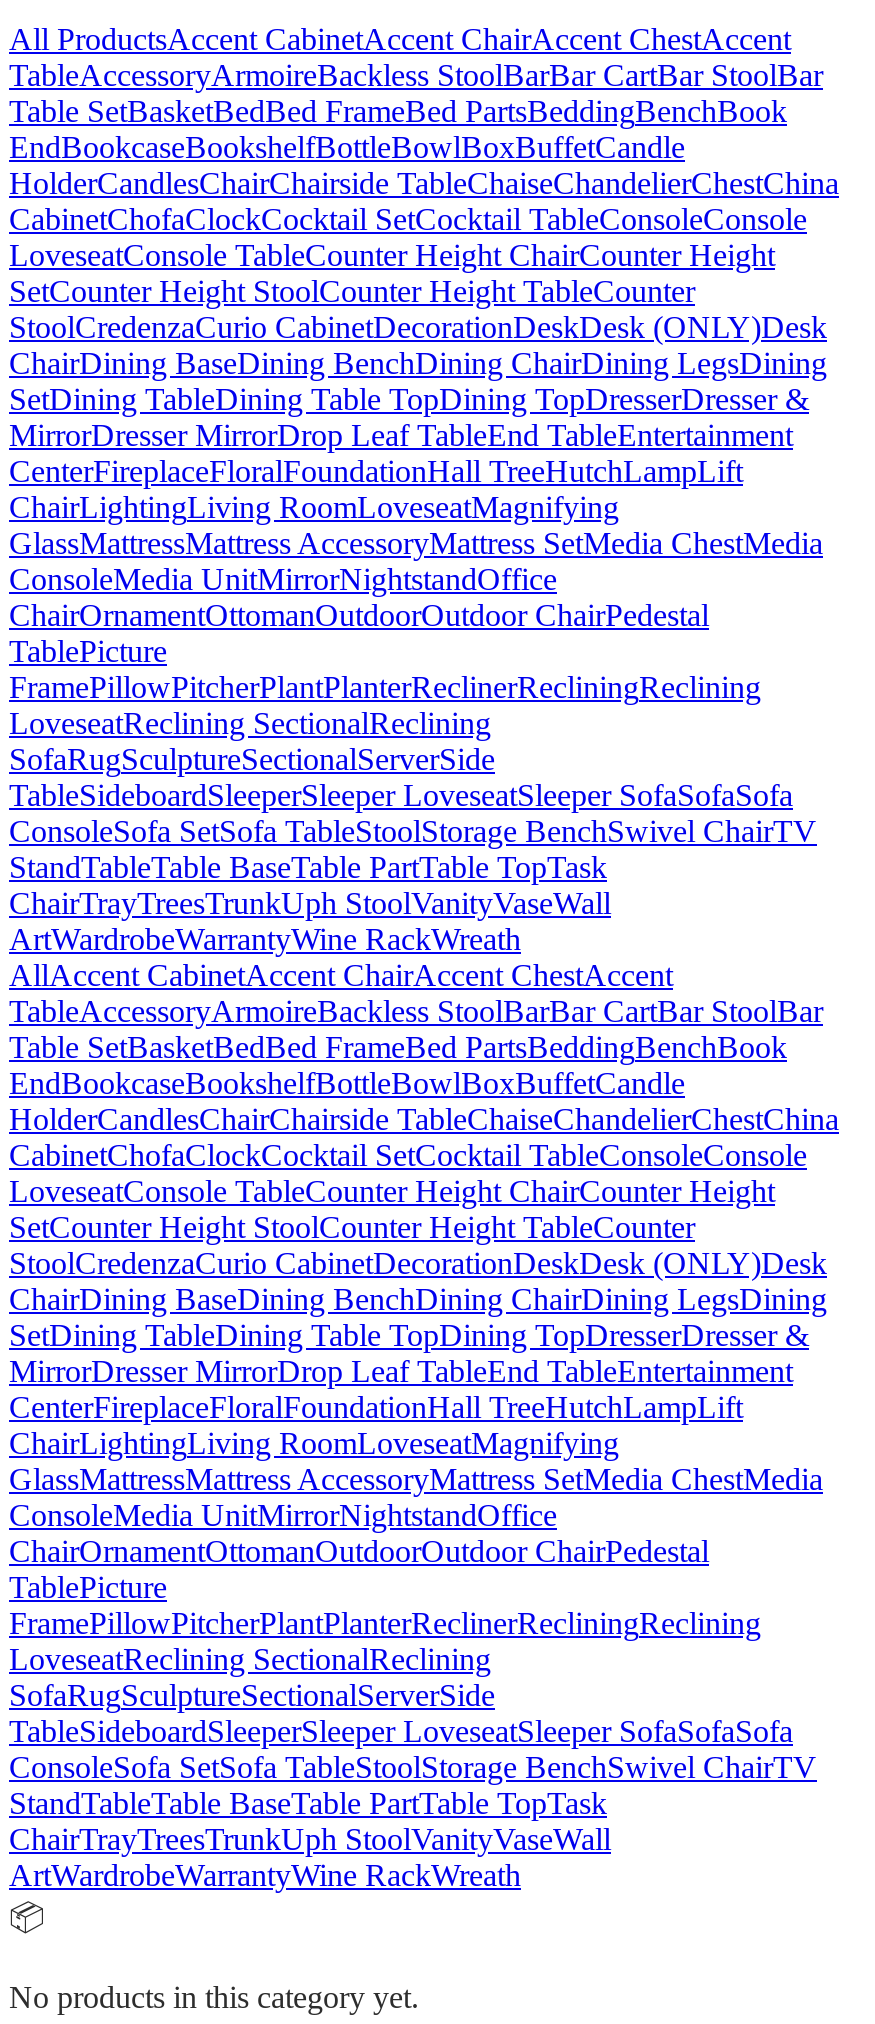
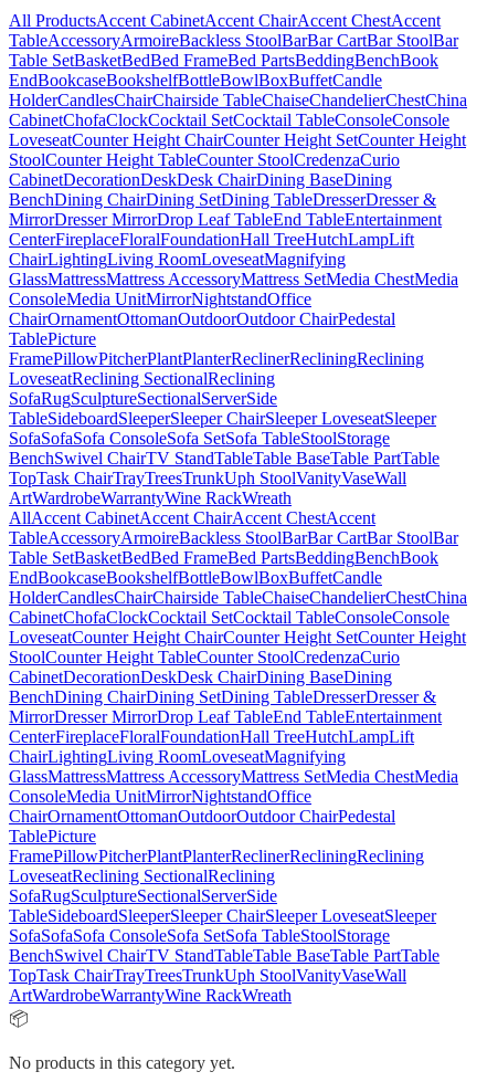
- LoveseatConsole TableCounter Height ChairCounter Height
- SetCounter Height StoolCounter Height TableCounter
- StoolCredenzaCurio CabinetDecorationDeskDesk (ONLY)Desk
- ChairDining BaseDining BenchDining ChairDining LegsDining
- SetDining TableDining Table TopDining TopDresserDresser &
+ LoveseatCounter Height ChairCounter Height SetCounter Height
+ StoolCounter Height TableCounter StoolCredenzaCurio
+ CabinetDecorationDeskDesk ChairDining BaseDining
+ BenchDining ChairDining SetDining TableDresserDresser &

- TableSideboardSleeperSleeper LoveseatSleeper SofaSofaSofa
- ConsoleSofa SetSofa TableStoolStorage BenchSwivel ChairTV
- StandTableTable BaseTable PartTable TopTask
- ChairTrayTreesTrunkUph StoolVanityVaseWall
+ TableSideboardSleeperSleeper ChairSleeper LoveseatSleeper
+ SofaSofaSofa ConsoleSofa SetSofa TableStoolStorage
+ BenchSwivel ChairTV StandTableTable BaseTable PartTable
+ TopTask ChairTrayTreesTrunk Uph StoolVanityVaseWall

- LoveseatConsole TableCounter Height ChairCounter Height
- SetCounter Height StoolCounter Height TableCounter
- StoolCredenzaCurio CabinetDecorationDeskDesk (ONLY)Desk
- ChairDining BaseDining BenchDining ChairDining LegsDining
- SetDining TableDining Table TopDining TopDresserDresser &
+ LoveseatCounter Height ChairCounter Height SetCounter Height
+ StoolCounter Height TableCounter StoolCredenzaCurio
+ CabinetDecorationDeskDesk ChairDining BaseDining
+ BenchDining ChairDining SetDining TableDresserDresser &

- TableSideboardSleeperSleeper LoveseatSleeper SofaSofaSofa
- ConsoleSofa SetSofa TableStoolStorage BenchSwivel ChairTV
- StandTableTable BaseTable PartTable TopTask
- ChairTrayTreesTrunkUph StoolVanityVaseWall
+ TableSideboardSleeperSleeper ChairSleeper LoveseatSleeper
+ SofaSofaSofa ConsoleSofa SetSofa TableStoolStorage
+ BenchSwivel ChairTV StandTableTable BaseTable PartTable
+ TopTask ChairTrayTreesTrunk Uph StoolVanityVaseWall
